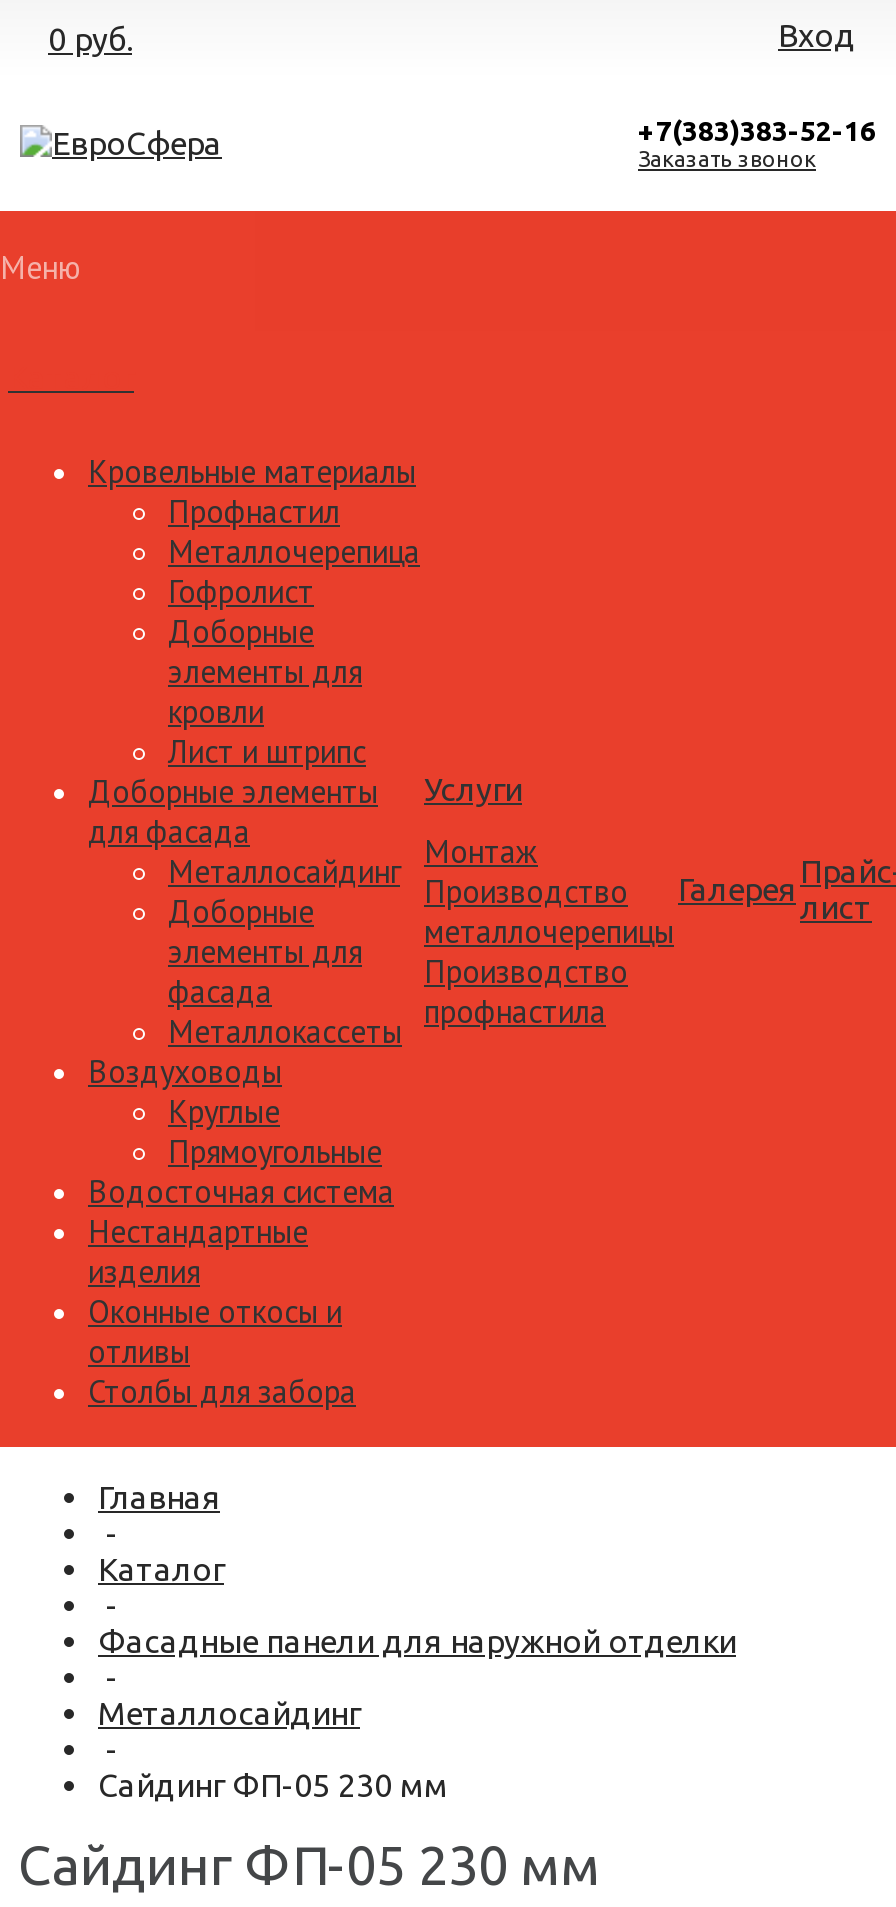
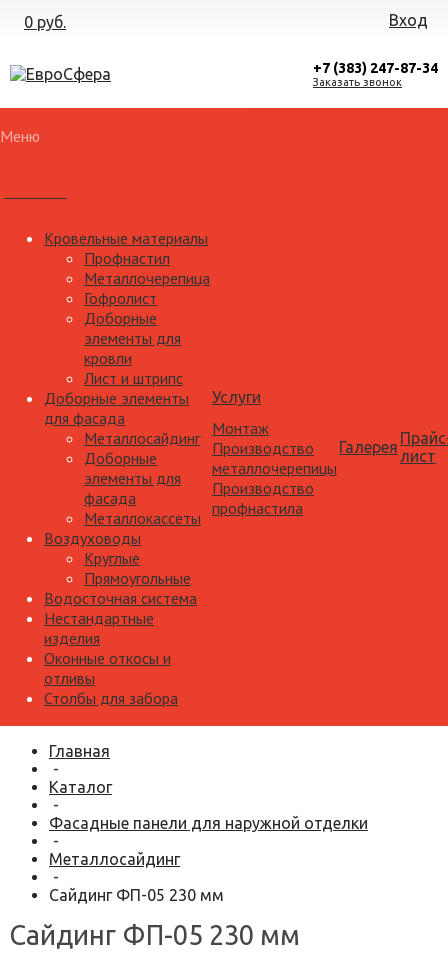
- +7(383)383-52-16
+ +7 (383) 247-87-34
